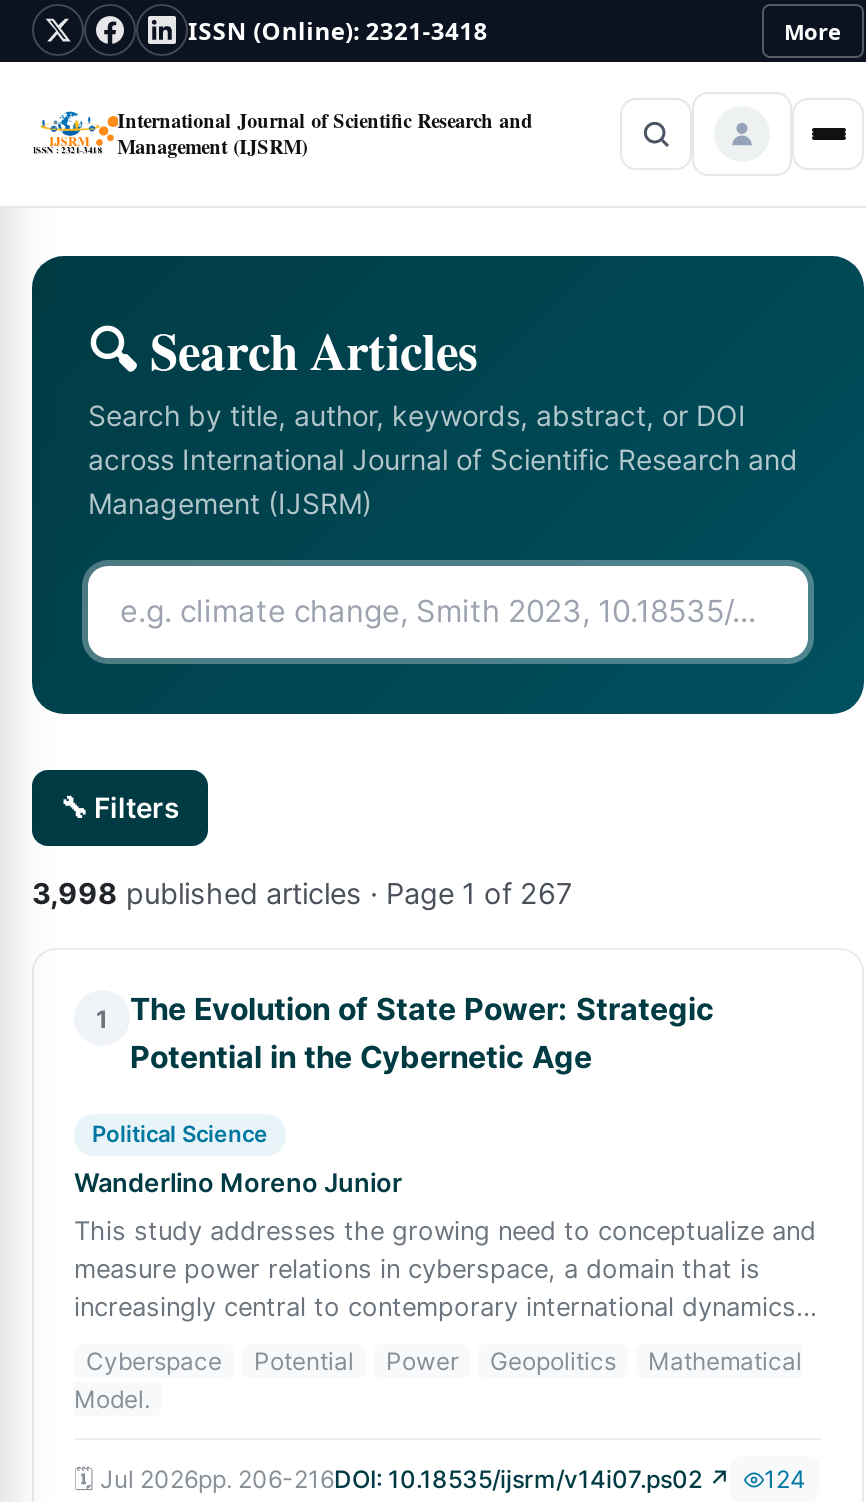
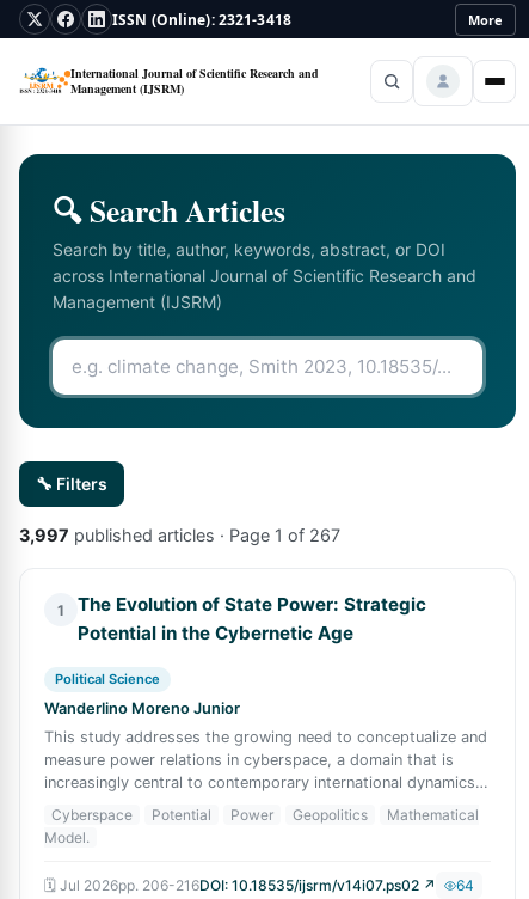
- 3,998 published articles · Page 1 of 267
+ 3,997 published articles · Page 1 of 267

- 124
+ 64
